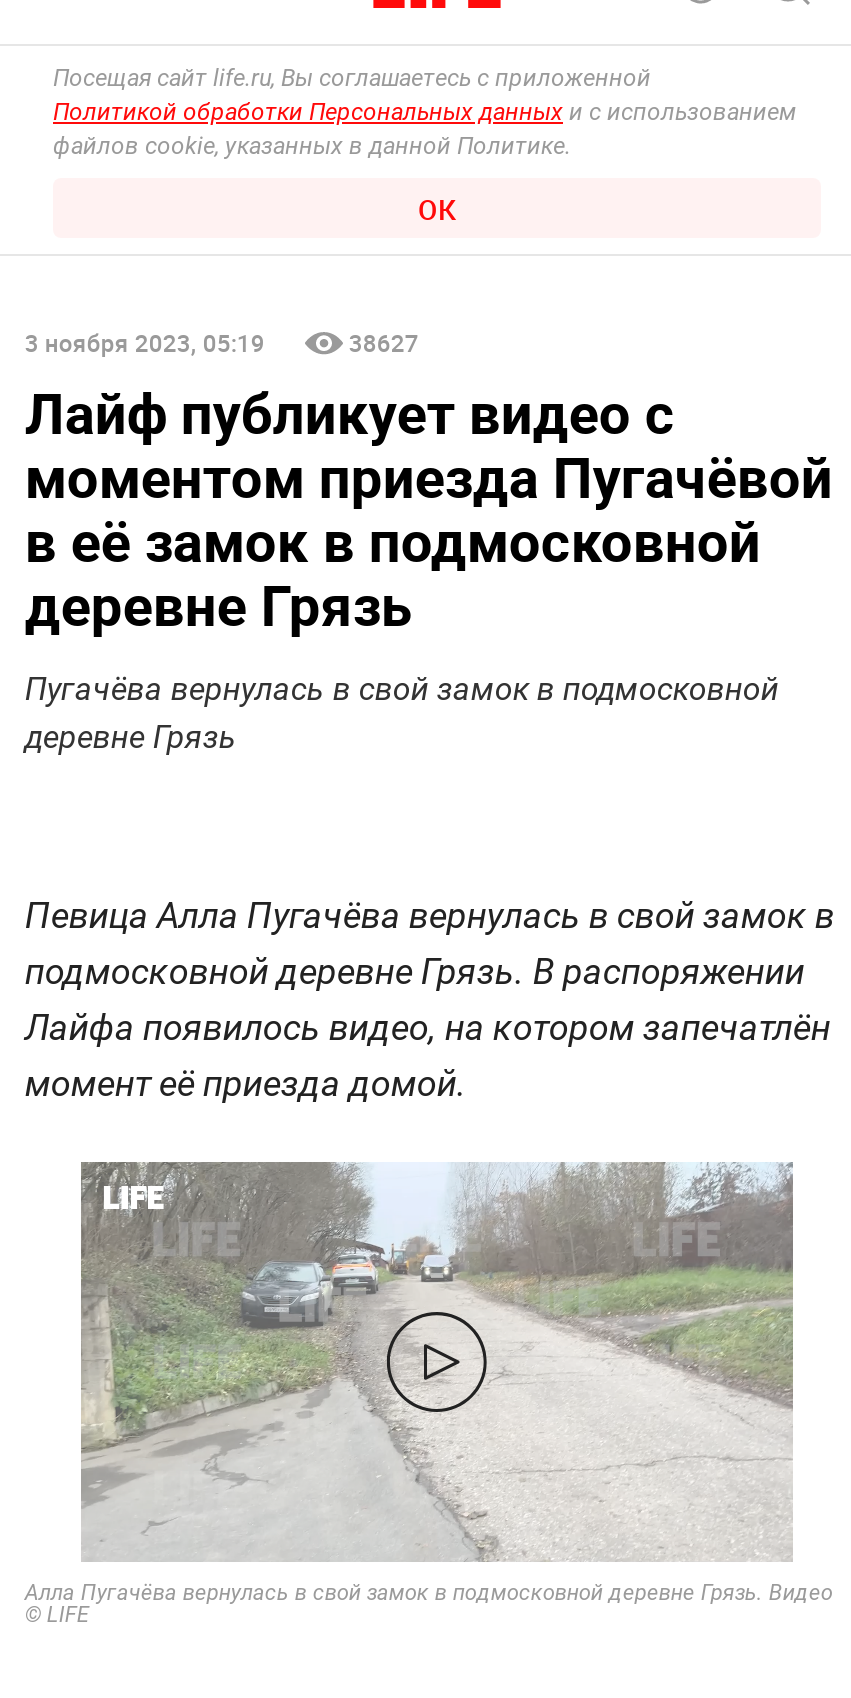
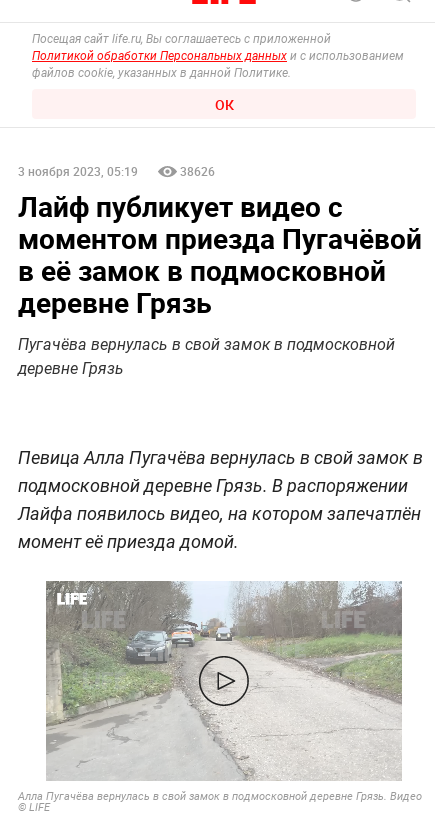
- 38627
+ 38626
